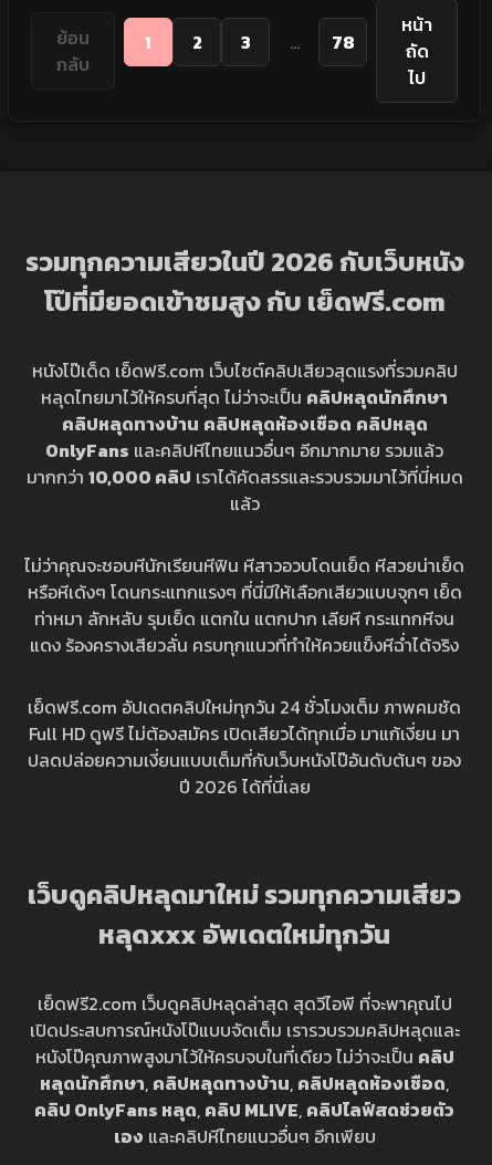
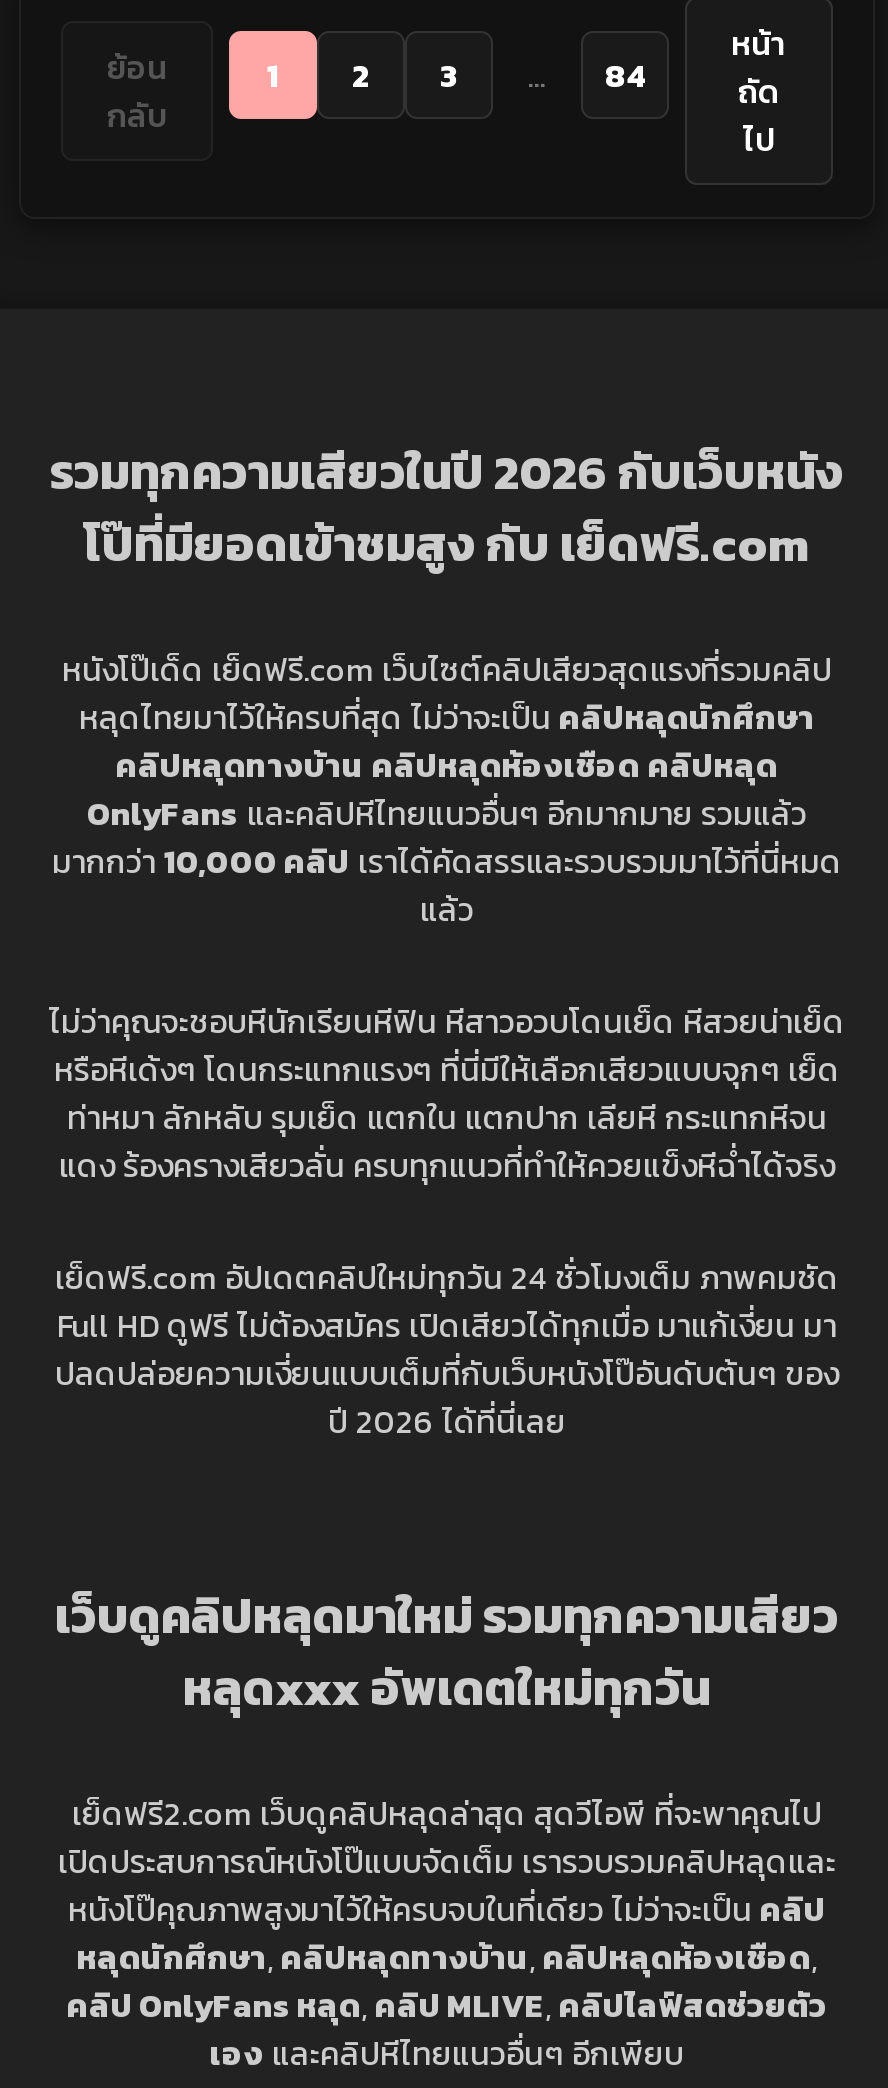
- 78
+ 84
